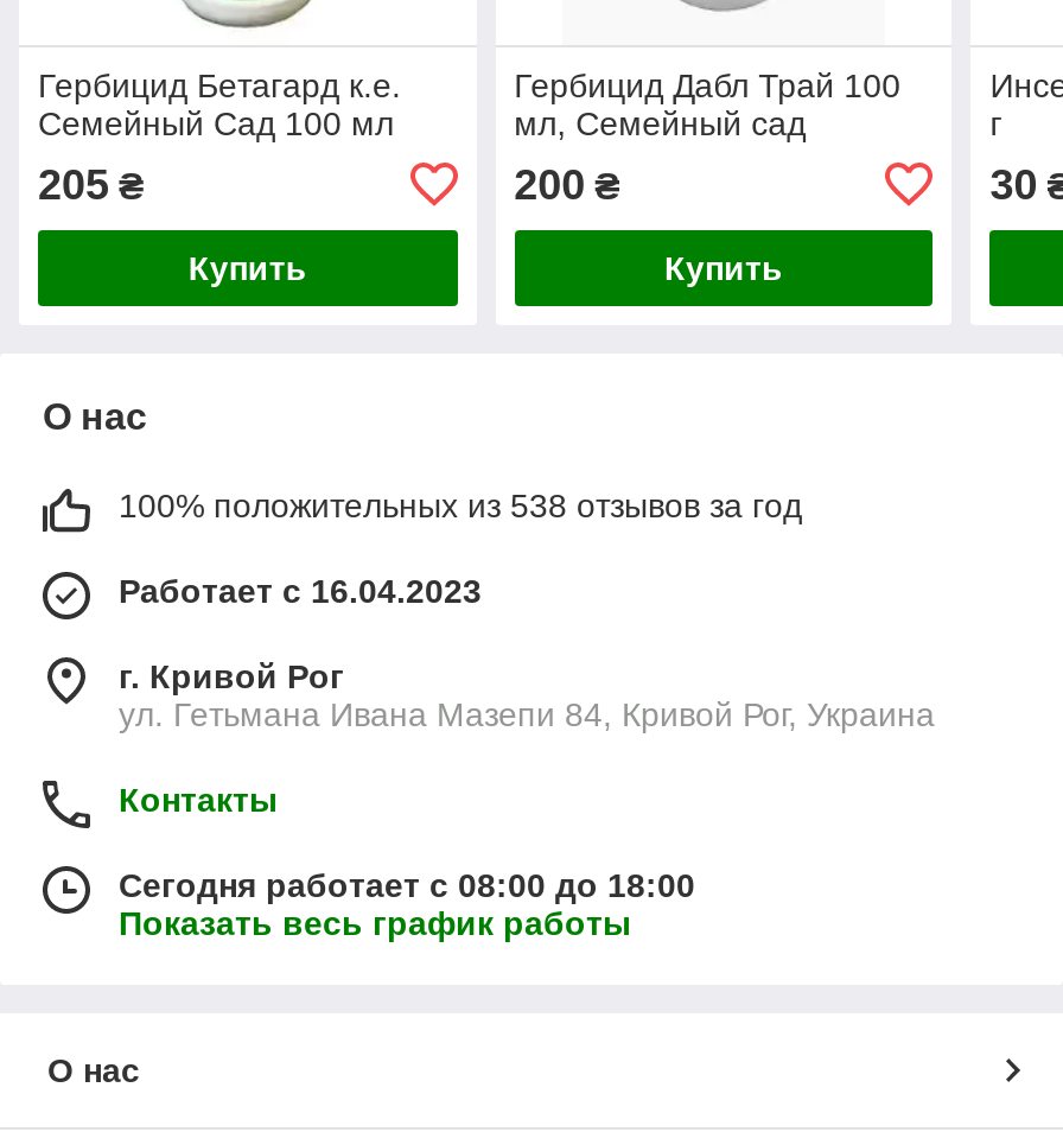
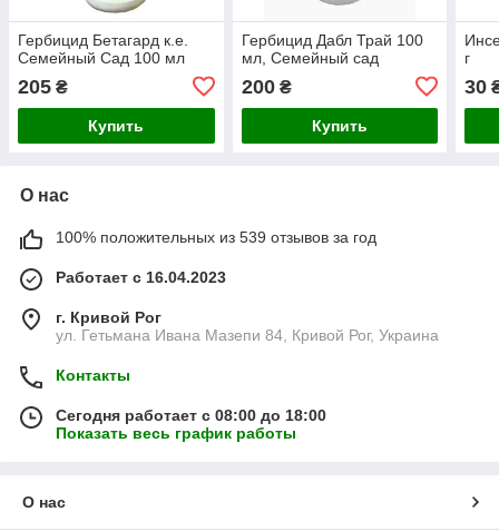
- 100% положительных из 538 отзывов за год
+ 100% положительных из 539 отзывов за год
